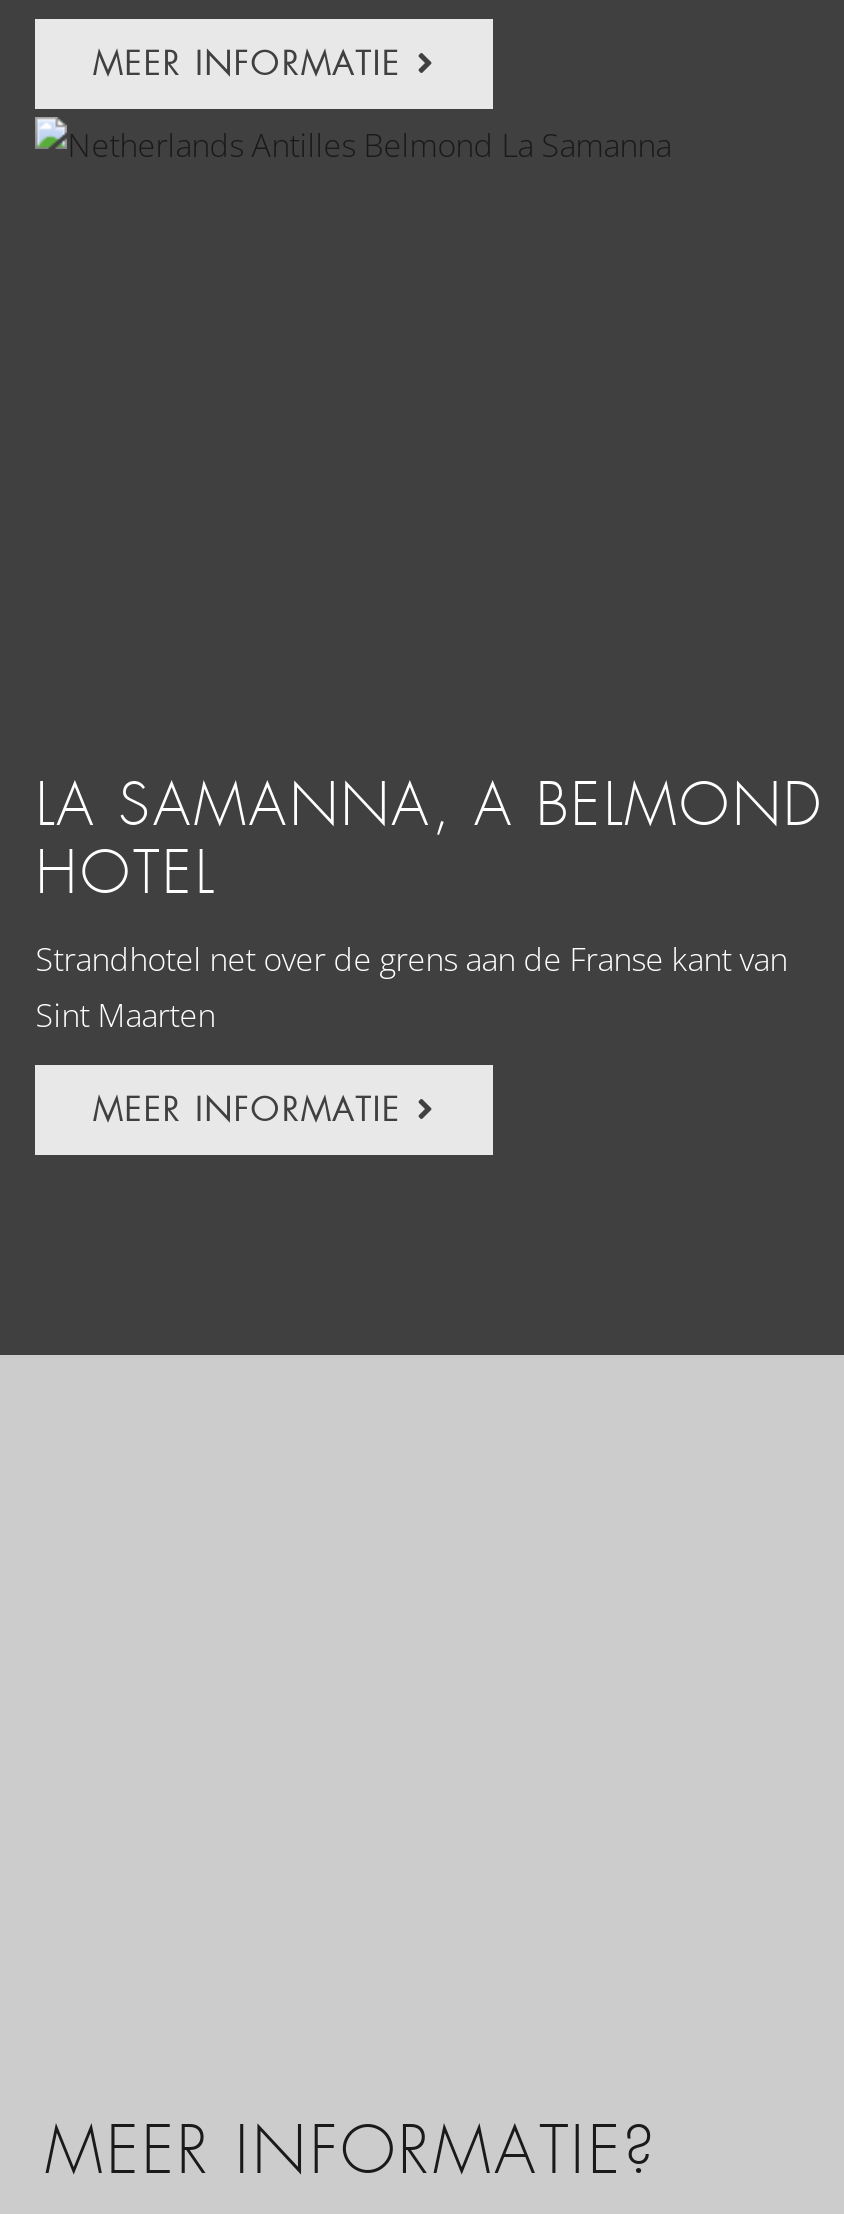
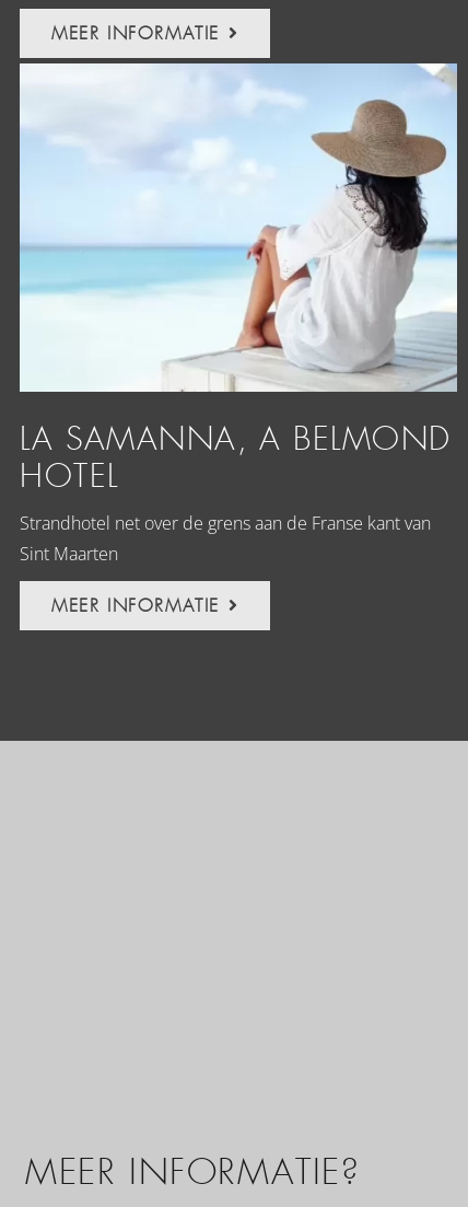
+ [image]
